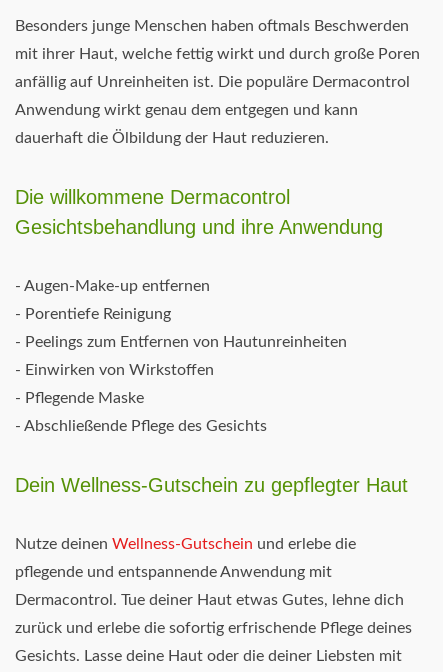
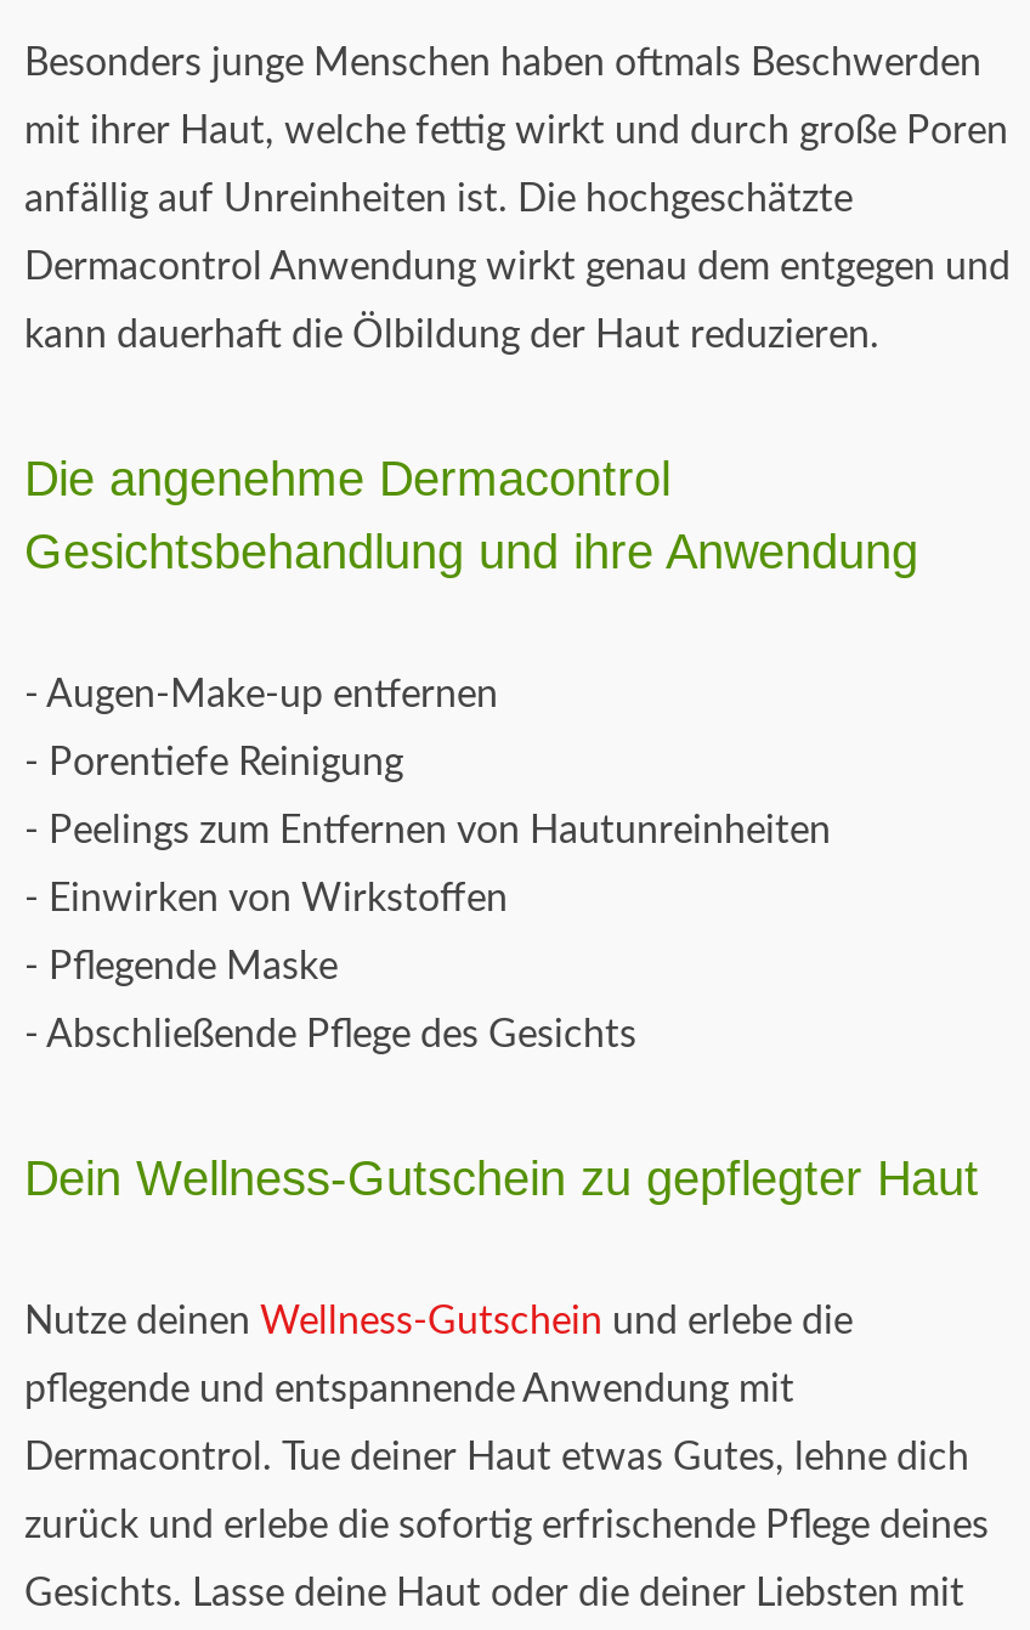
- anfällig auf Unreinheiten ist. Die populäre Dermacontrol
+ anfällig auf Unreinheiten ist. Die hochgeschätzte

- Anwendung wirkt genau dem entgegen und kann
+ Dermacontrol Anwendung wirkt genau dem entgegen und

- dauerhaft die Ölbildung der Haut reduzieren.
+ kann dauerhaft die Ölbildung der Haut reduzieren.

- Die willkommene Dermacontrol
+ Die angenehme Dermacontrol
